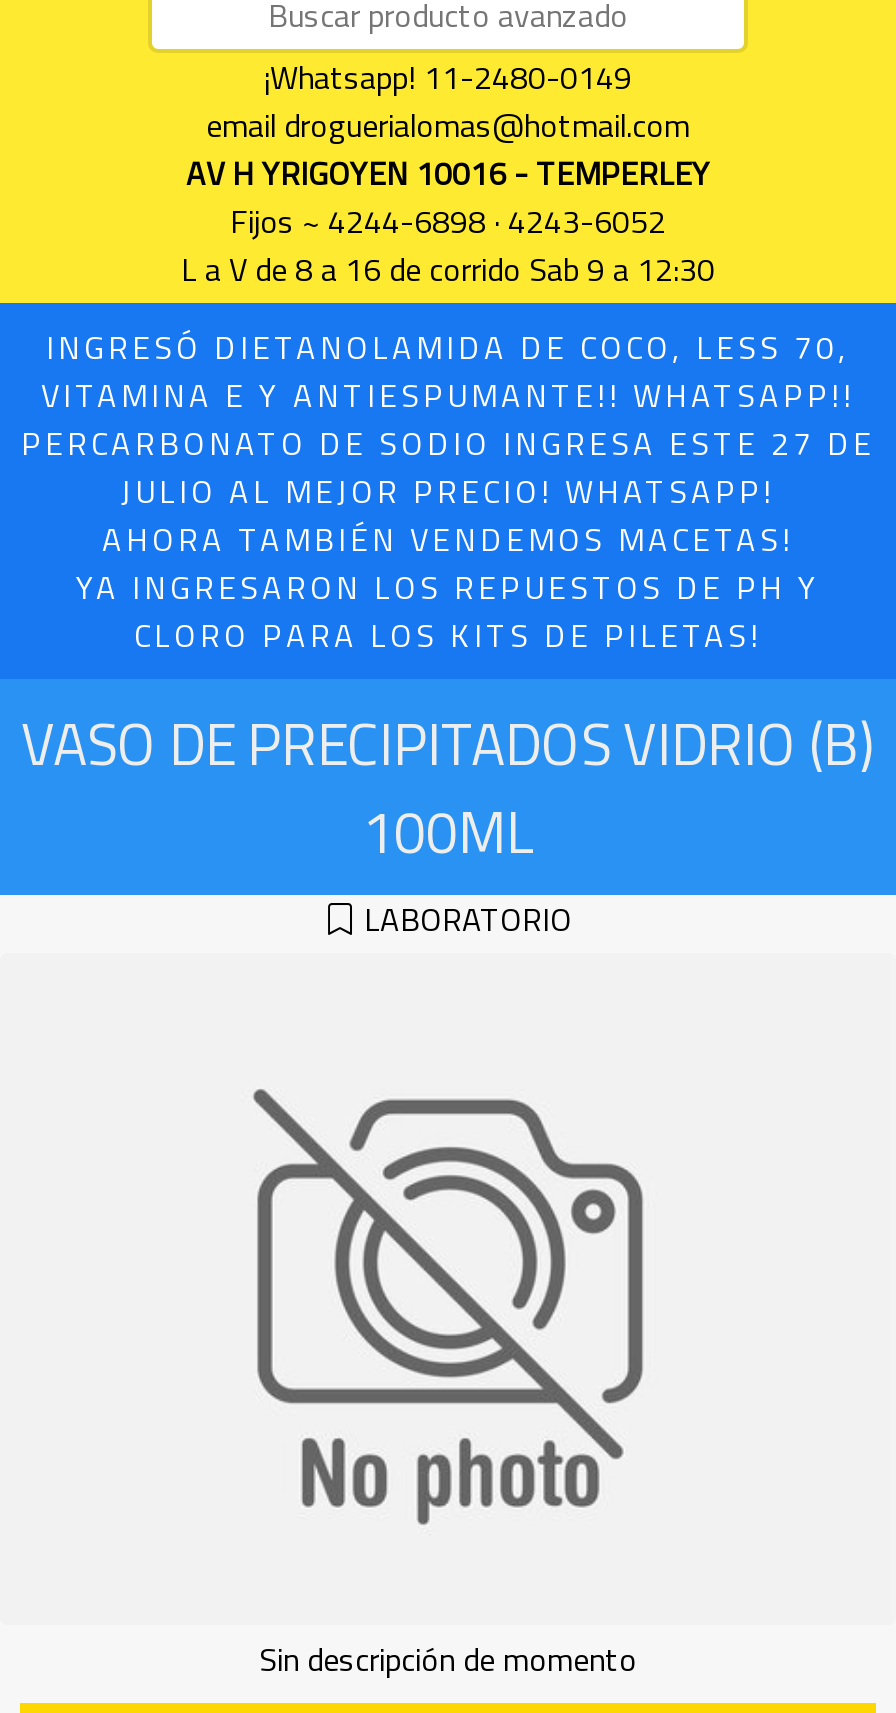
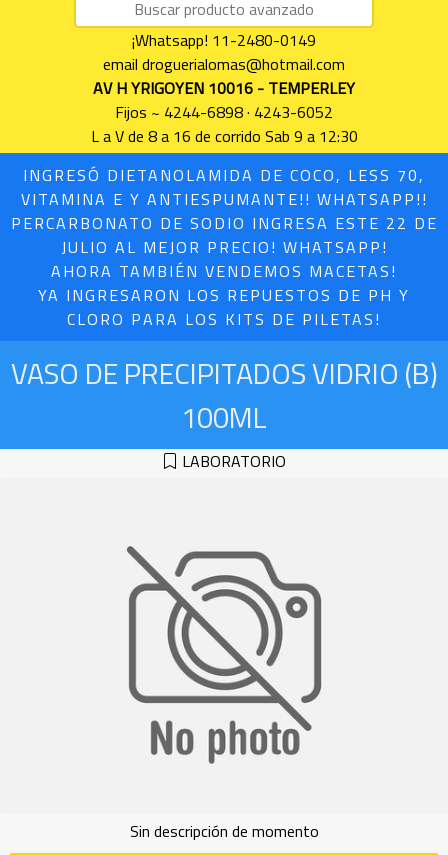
- PERCARBONATO DE SODIO INGRESA ESTE 27 DE
+ PERCARBONATO DE SODIO INGRESA ESTE 22 DE
